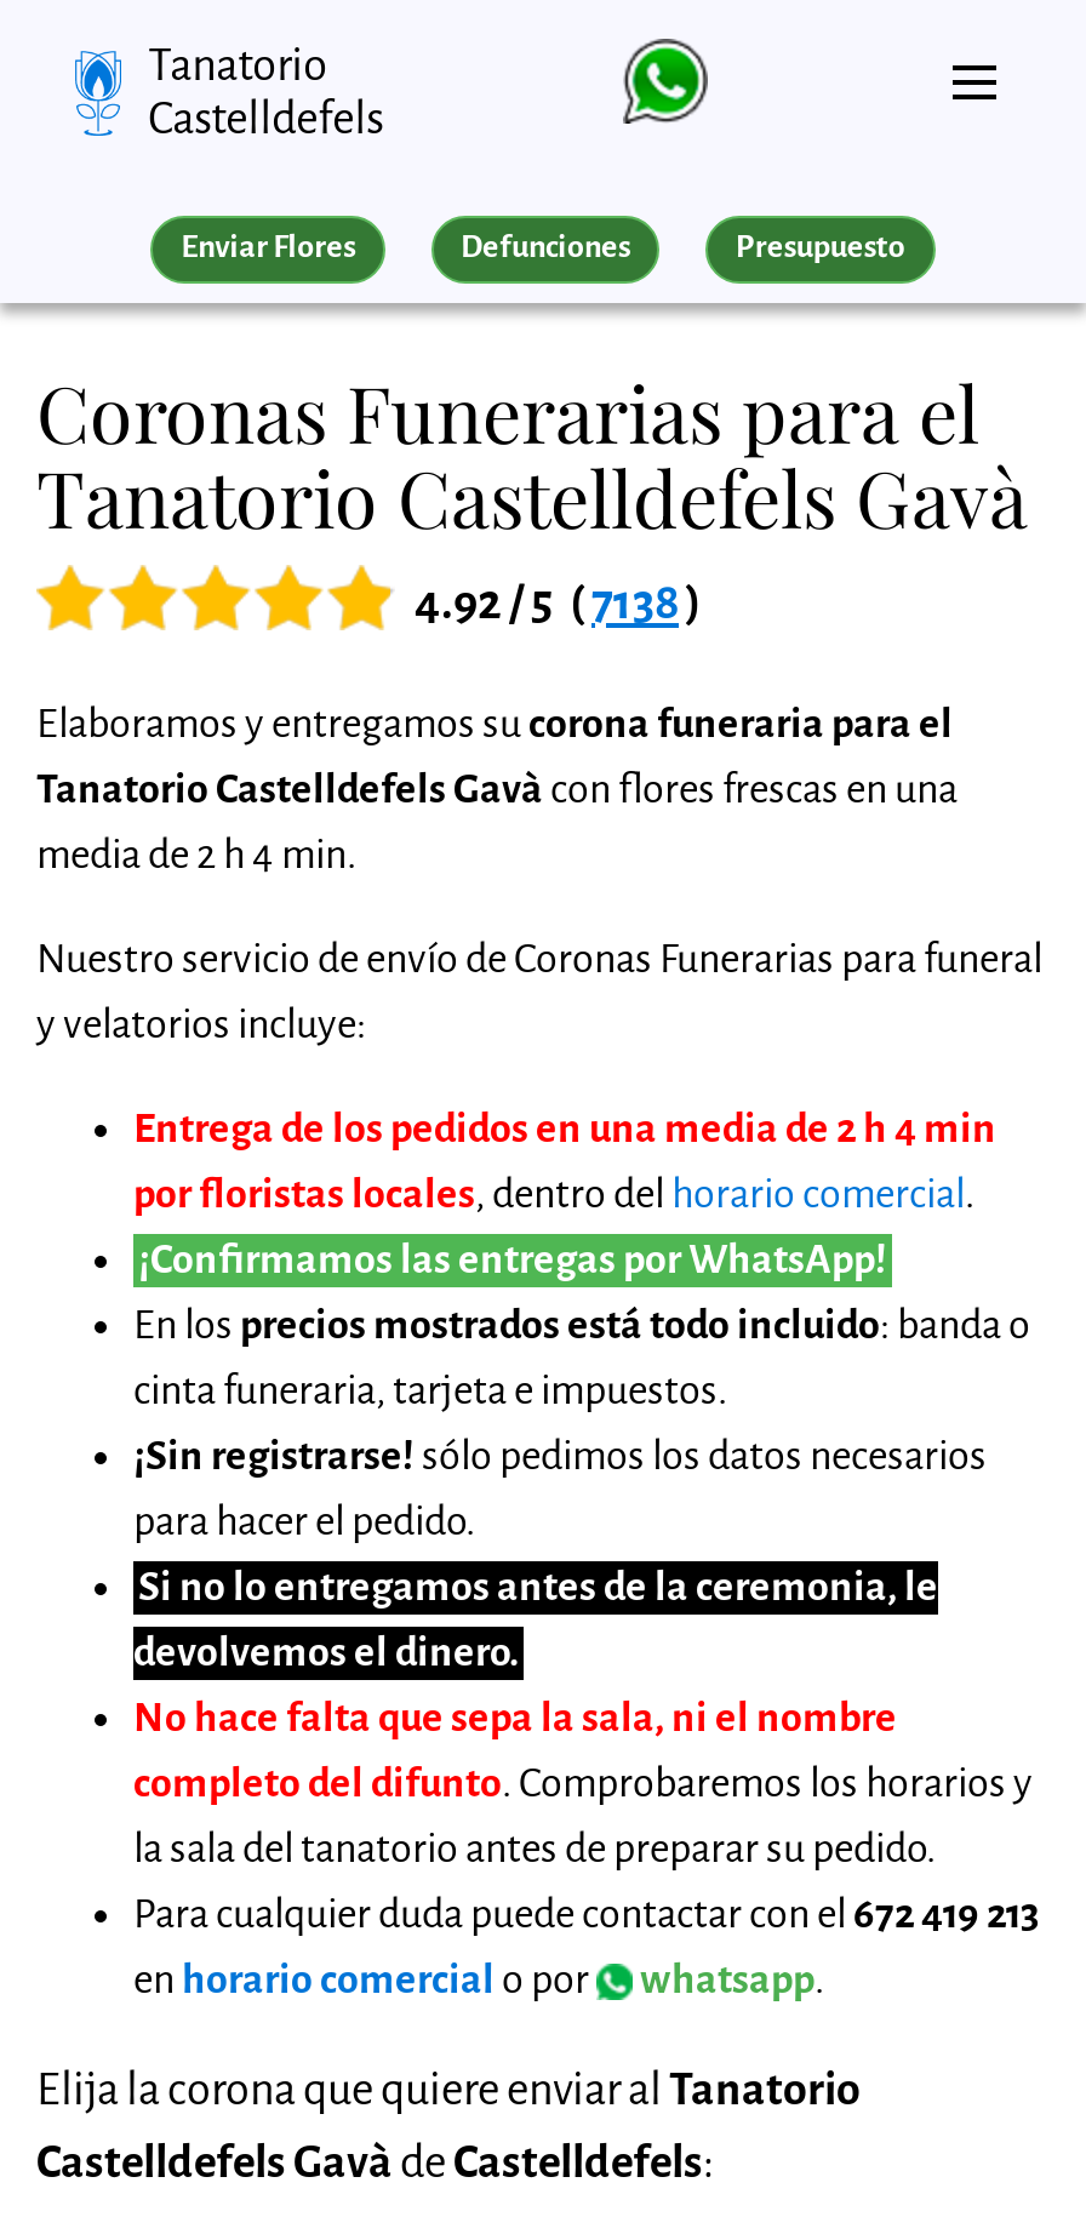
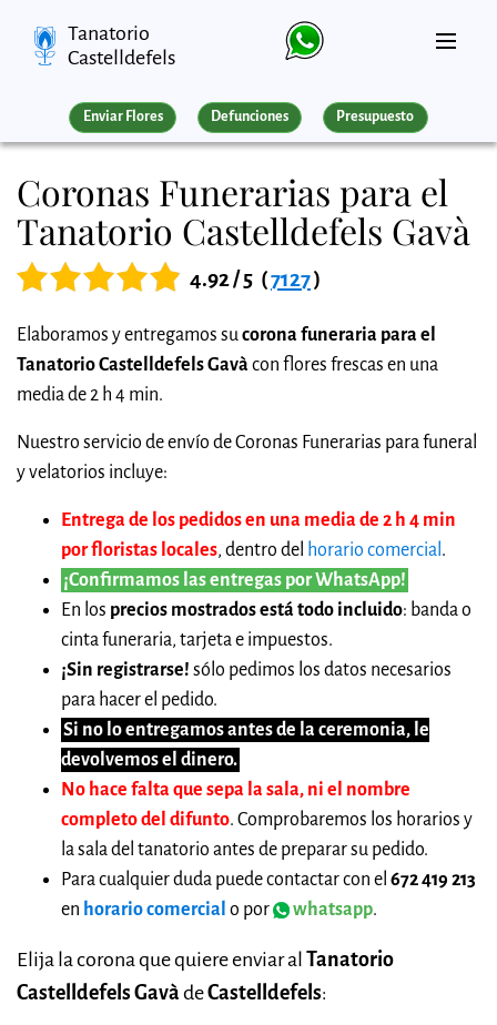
- 4.92 / 5 (7138)
+ 4.92 / 5 (7127)
